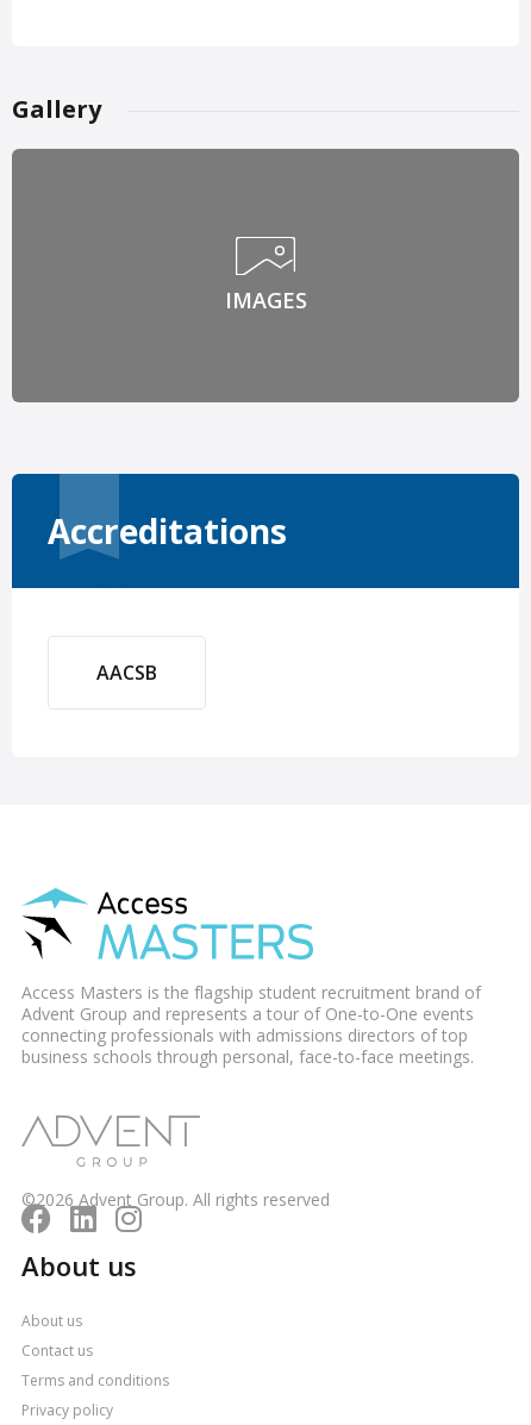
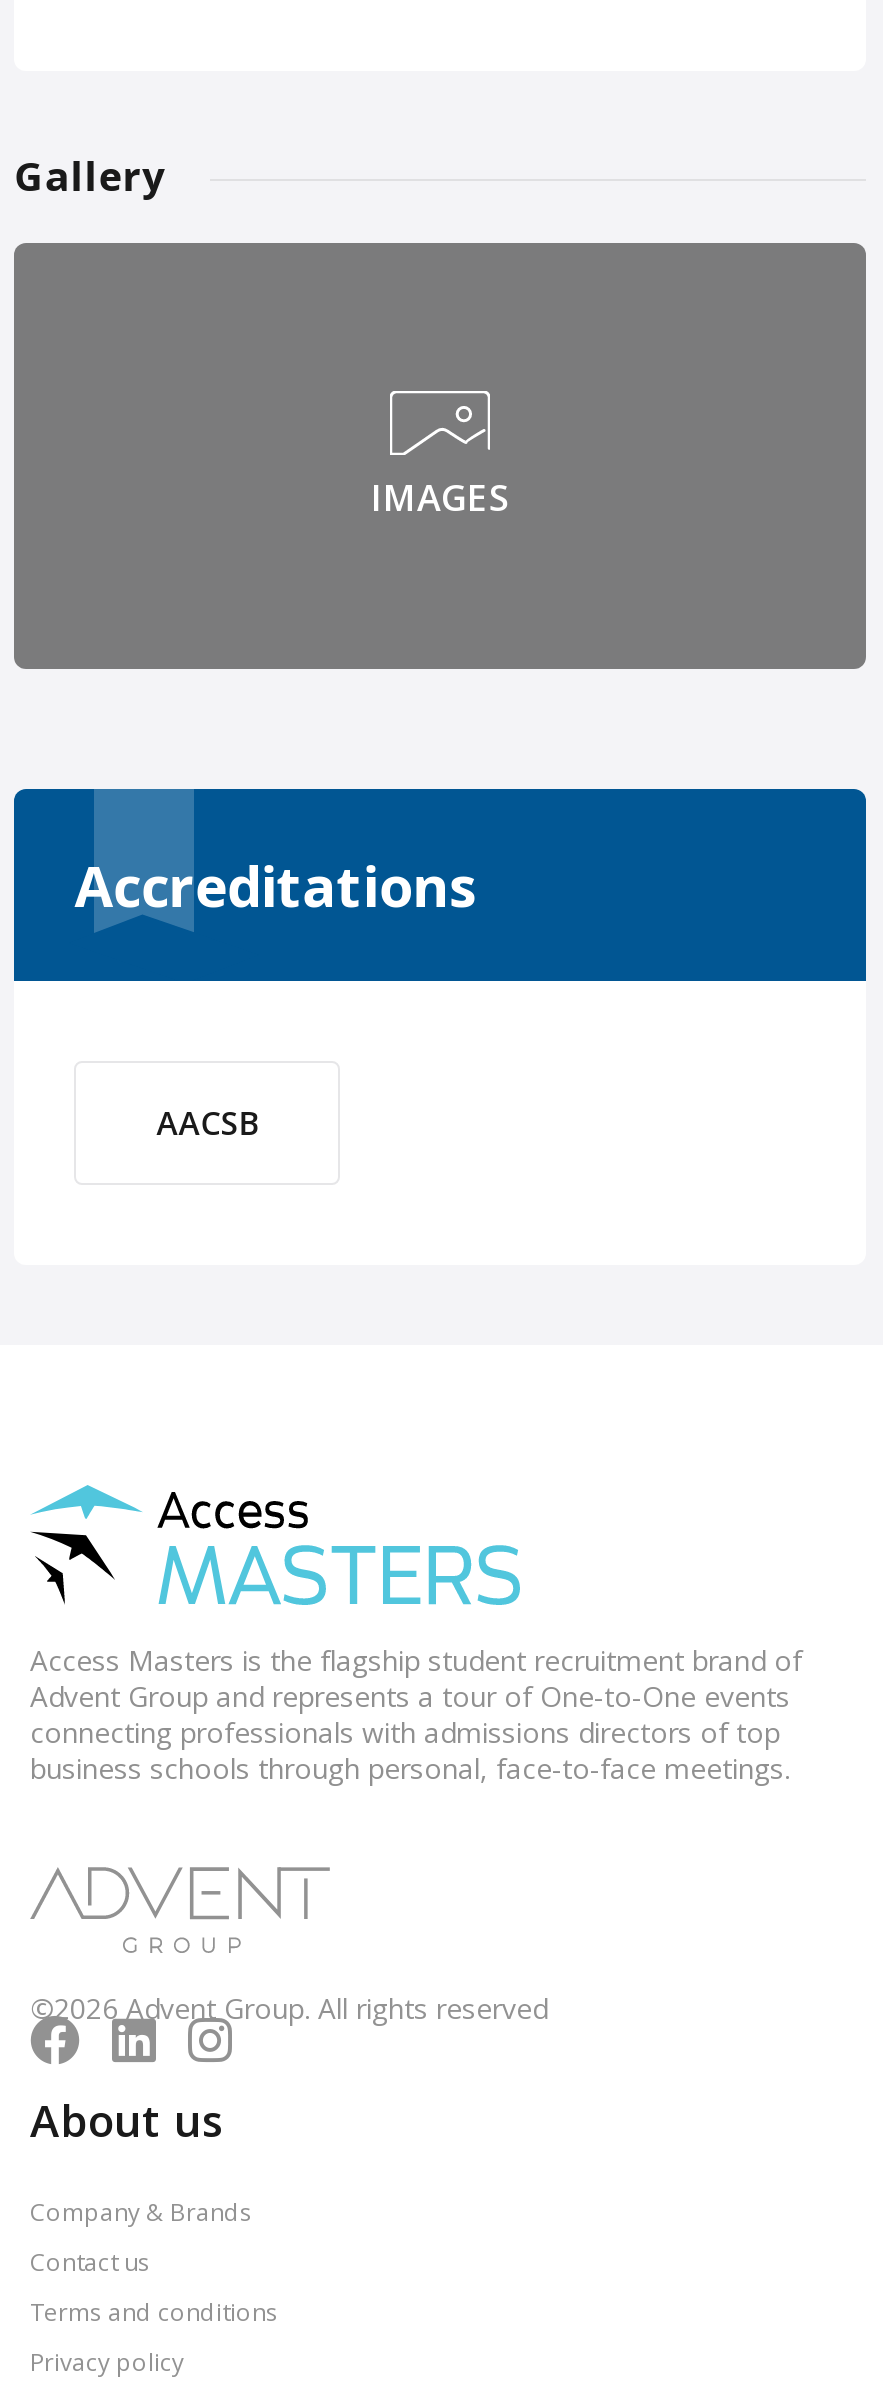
- About us
+ Company & Brands
